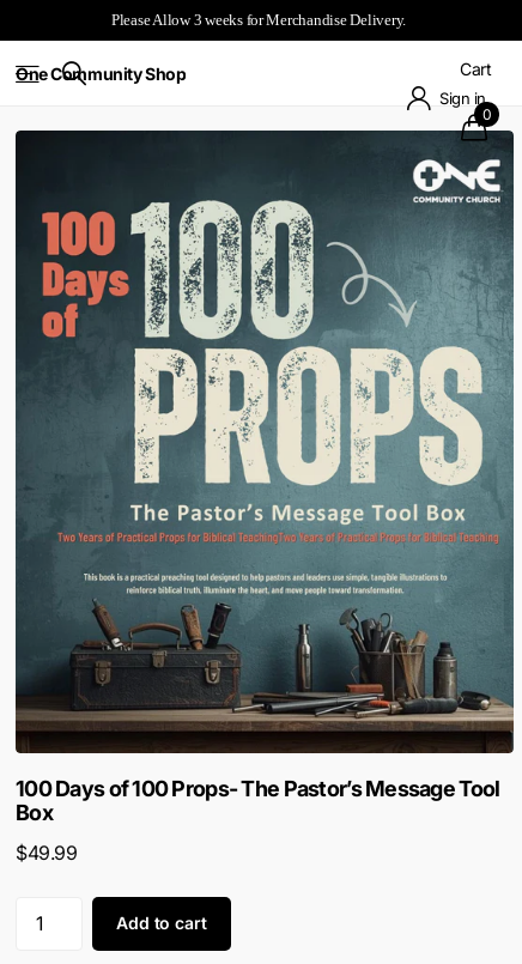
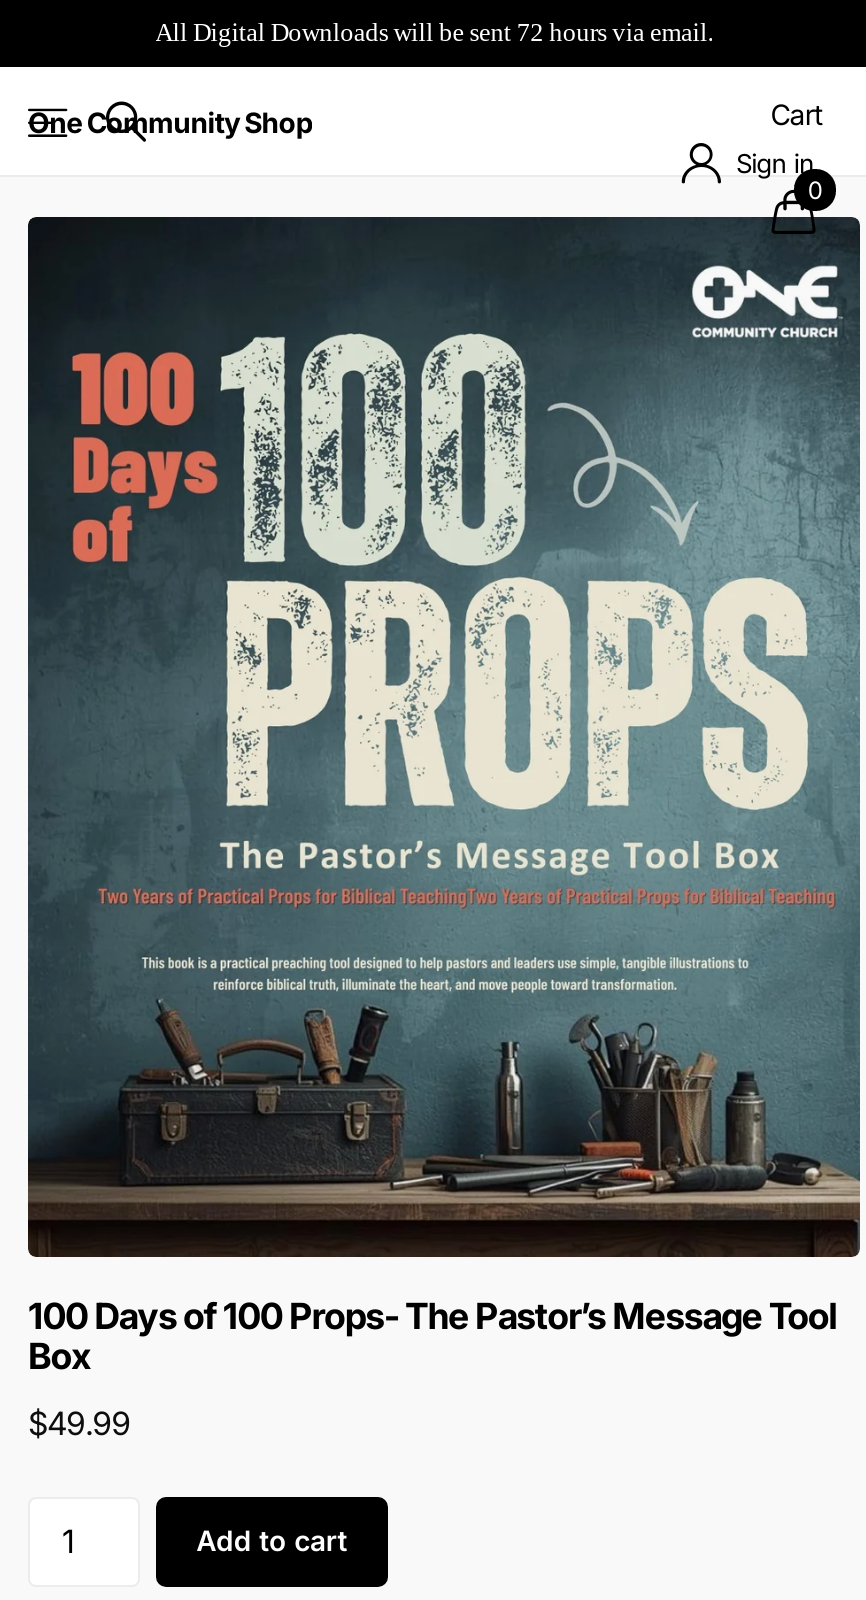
- Please Allow 3 weeks for Merchandise Delivery.
+ All Digital Downloads will be sent 72 hours via email.
